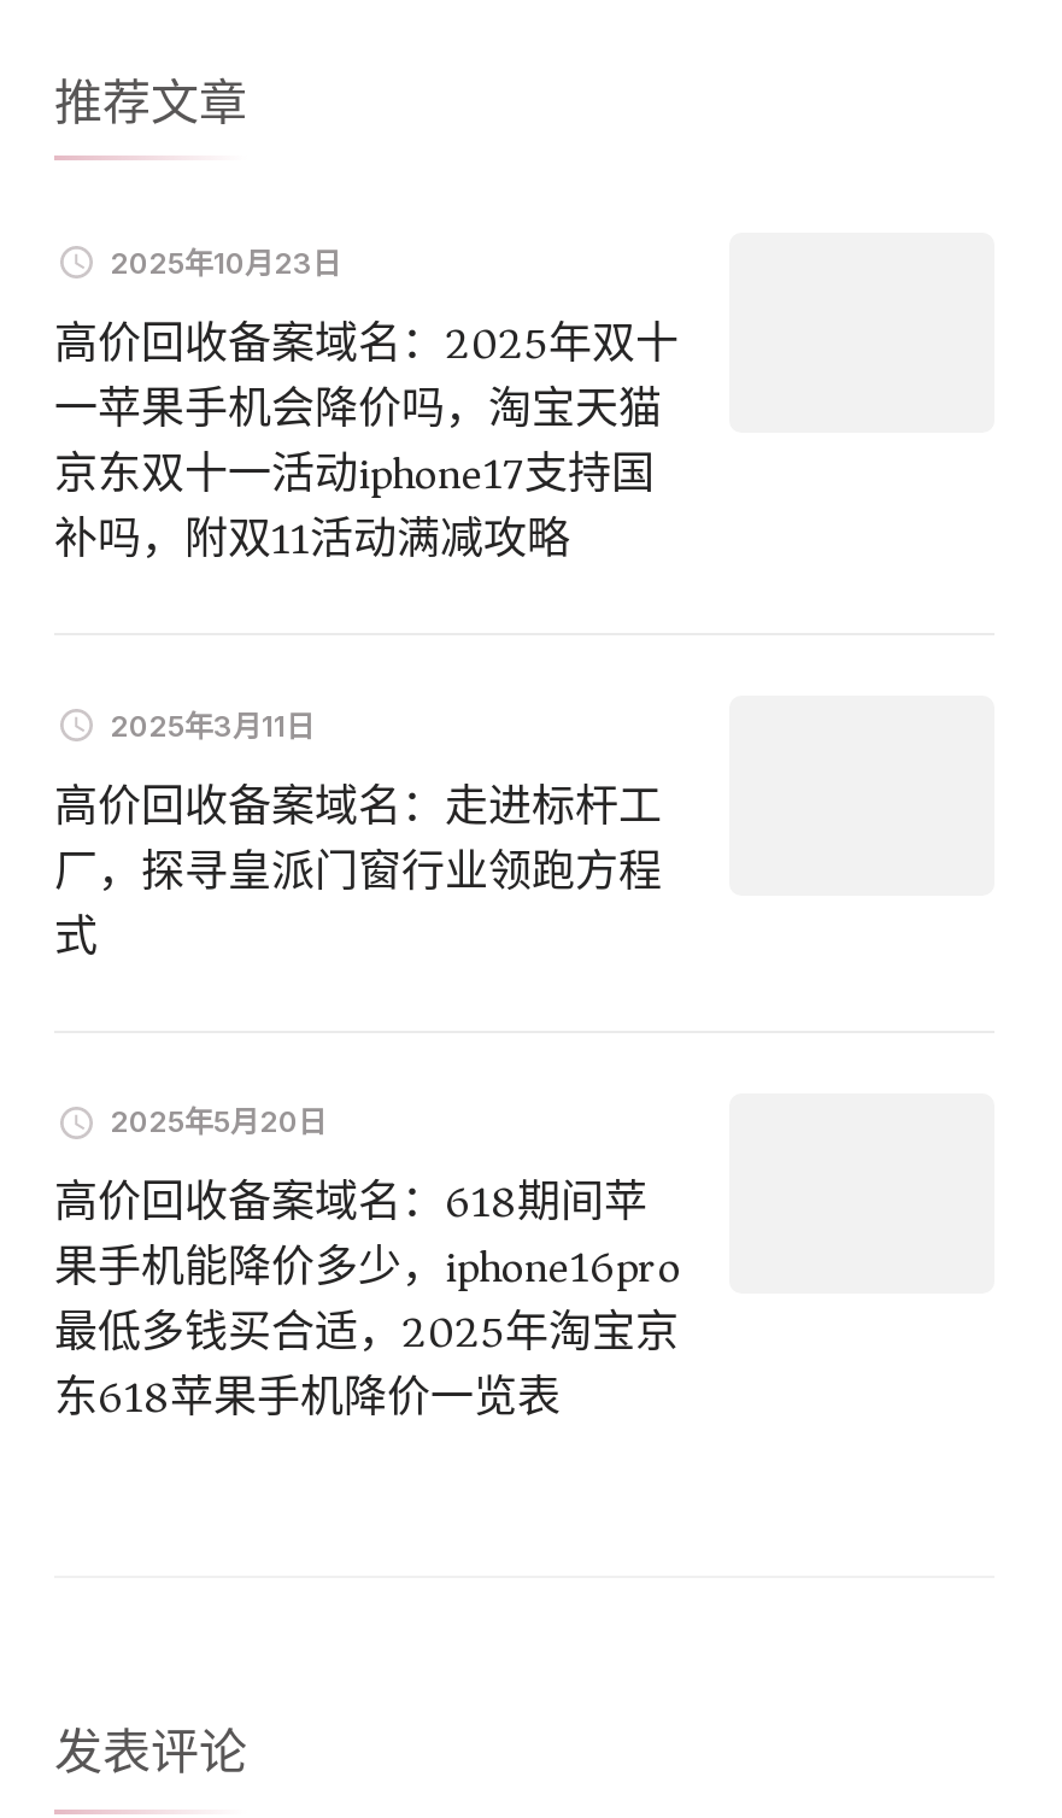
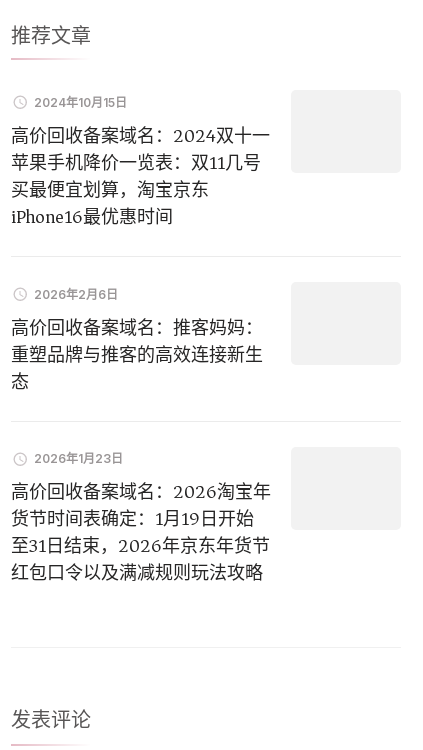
- 2025年10月23日
- 高价回收备案域名：2025年双十
- 一苹果手机会降价吗，淘宝天猫
- 京东双十一活动iphone17支持国
- 补吗，附双11活动满减攻略
+ 2024年10月15日
+ 高价回收备案域名：2024双十一
+ 苹果手机降价一览表：双11几号
+ 买最便宜划算，淘宝京东
+ iPhone16最优惠时间

- 2025年3月11日
- 高价回收备案域名：走进标杆工
- 厂，探寻皇派门窗行业领跑方程
- 式
+ 2026年2月6日
+ 高价回收备案域名：推客妈妈：
+ 重塑品牌与推客的高效连接新生
+ 态

- 2025年5月20日
- 高价回收备案域名：618期间苹
- 果手机能降价多少，iphone16pro
- 最低多钱买合适，2025年淘宝京
- 东618苹果手机降价一览表
+ 2026年1月23日
+ 高价回收备案域名：2026淘宝年
+ 货节时间表确定：1月19日开始
+ 至31日结束，2026年京东年货节
+ 红包口令以及满减规则玩法攻略
